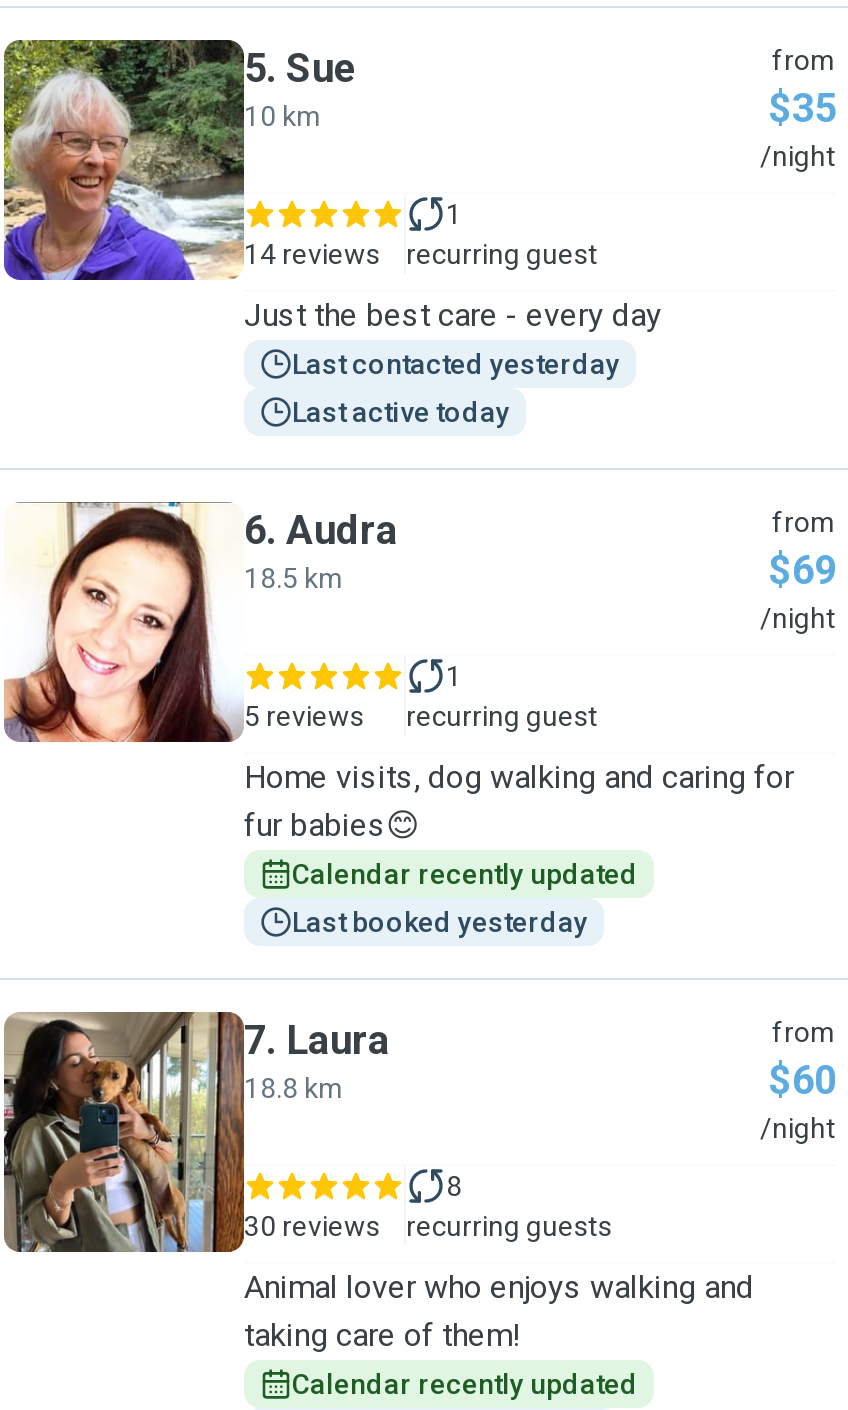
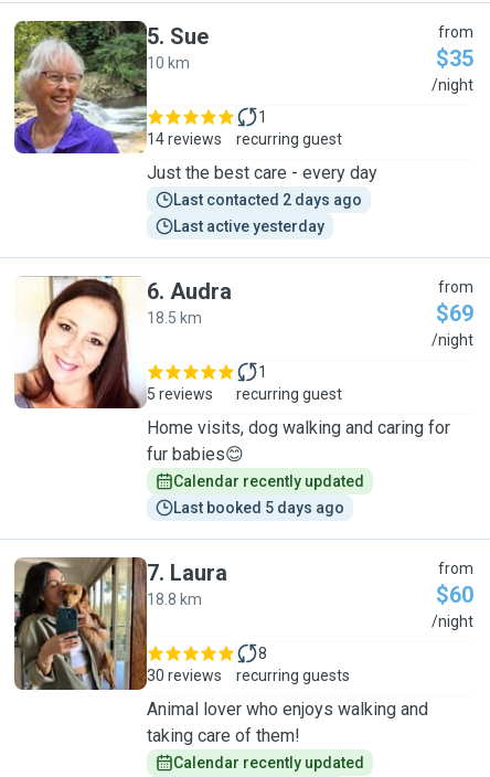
- Last contacted yesterday
+ Last contacted 2 days ago

- Last active today
+ Last active yesterday

- Last booked yesterday
+ Last booked 5 days ago
